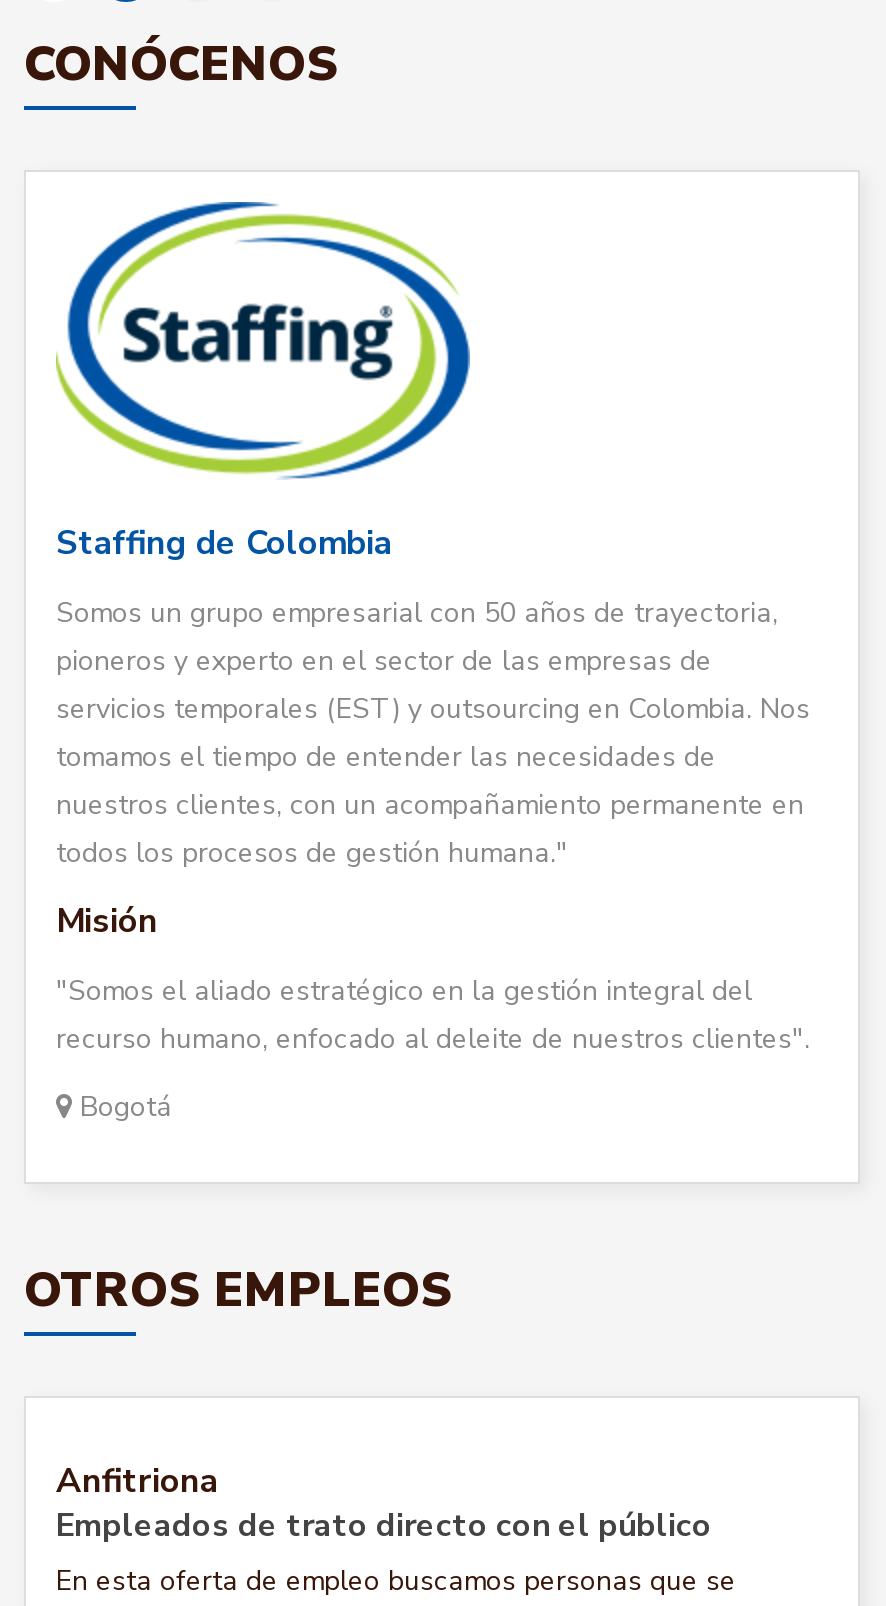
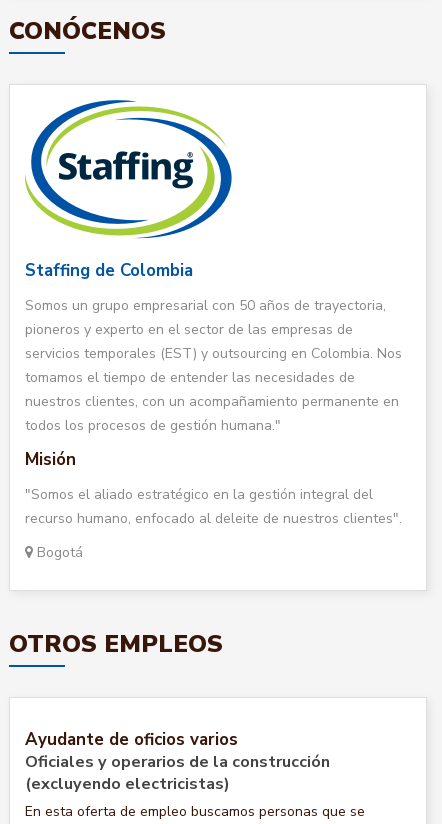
- Anfitriona
- Empleados de trato directo con el público
+ Ayudante de oficios varios
+ Oficiales y operarios de la construcción
+ (excluyendo electricistas)
